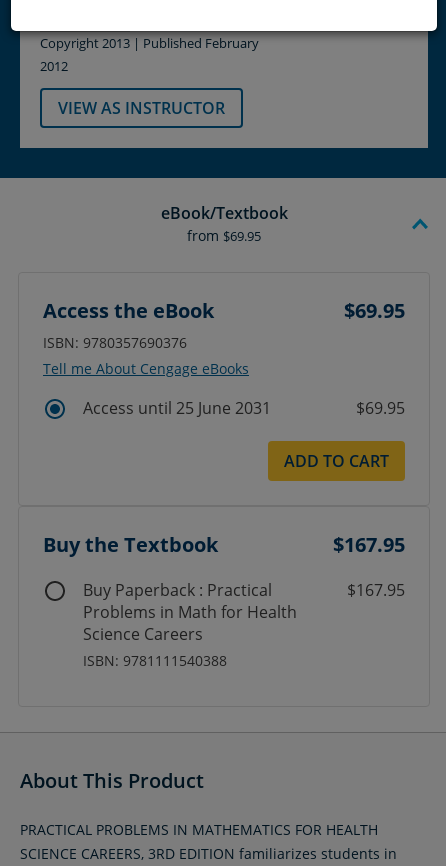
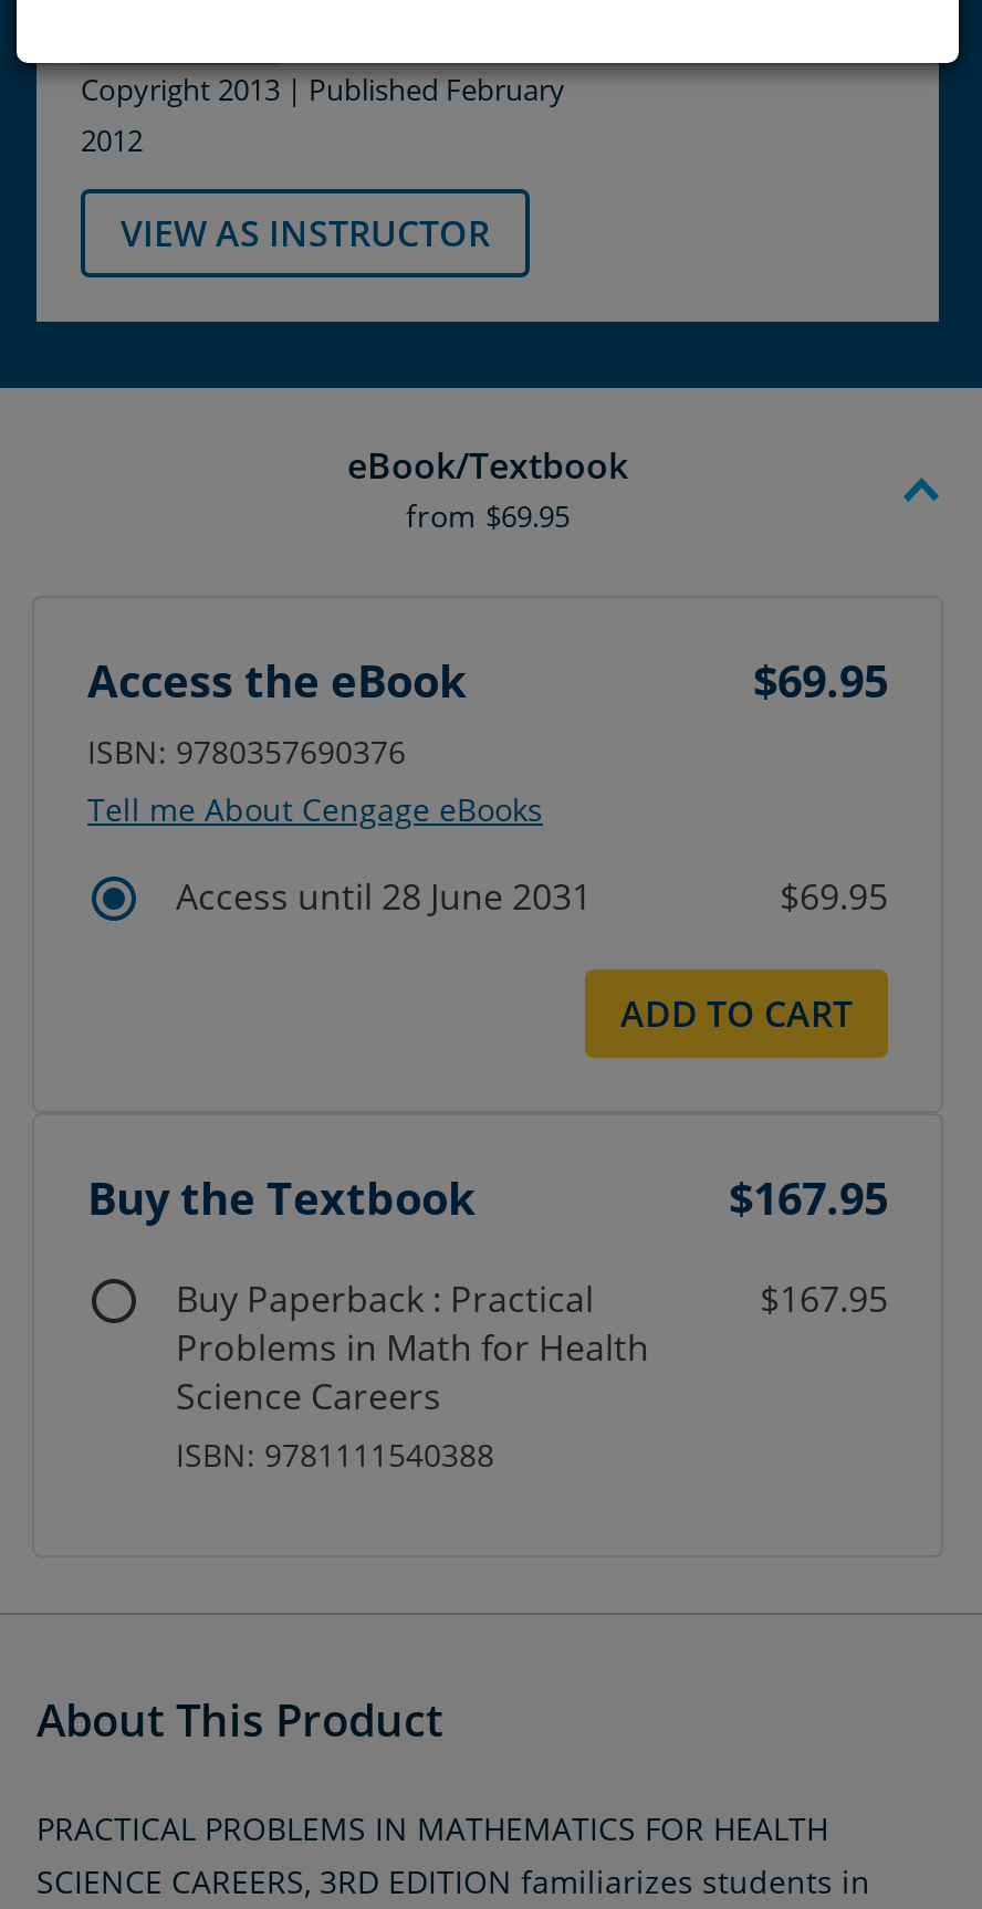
- Access until 25 June 2031
+ Access until 28 June 2031
